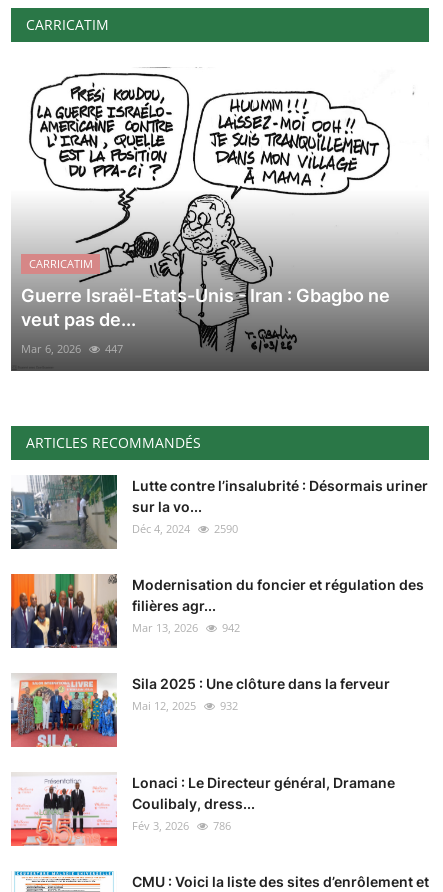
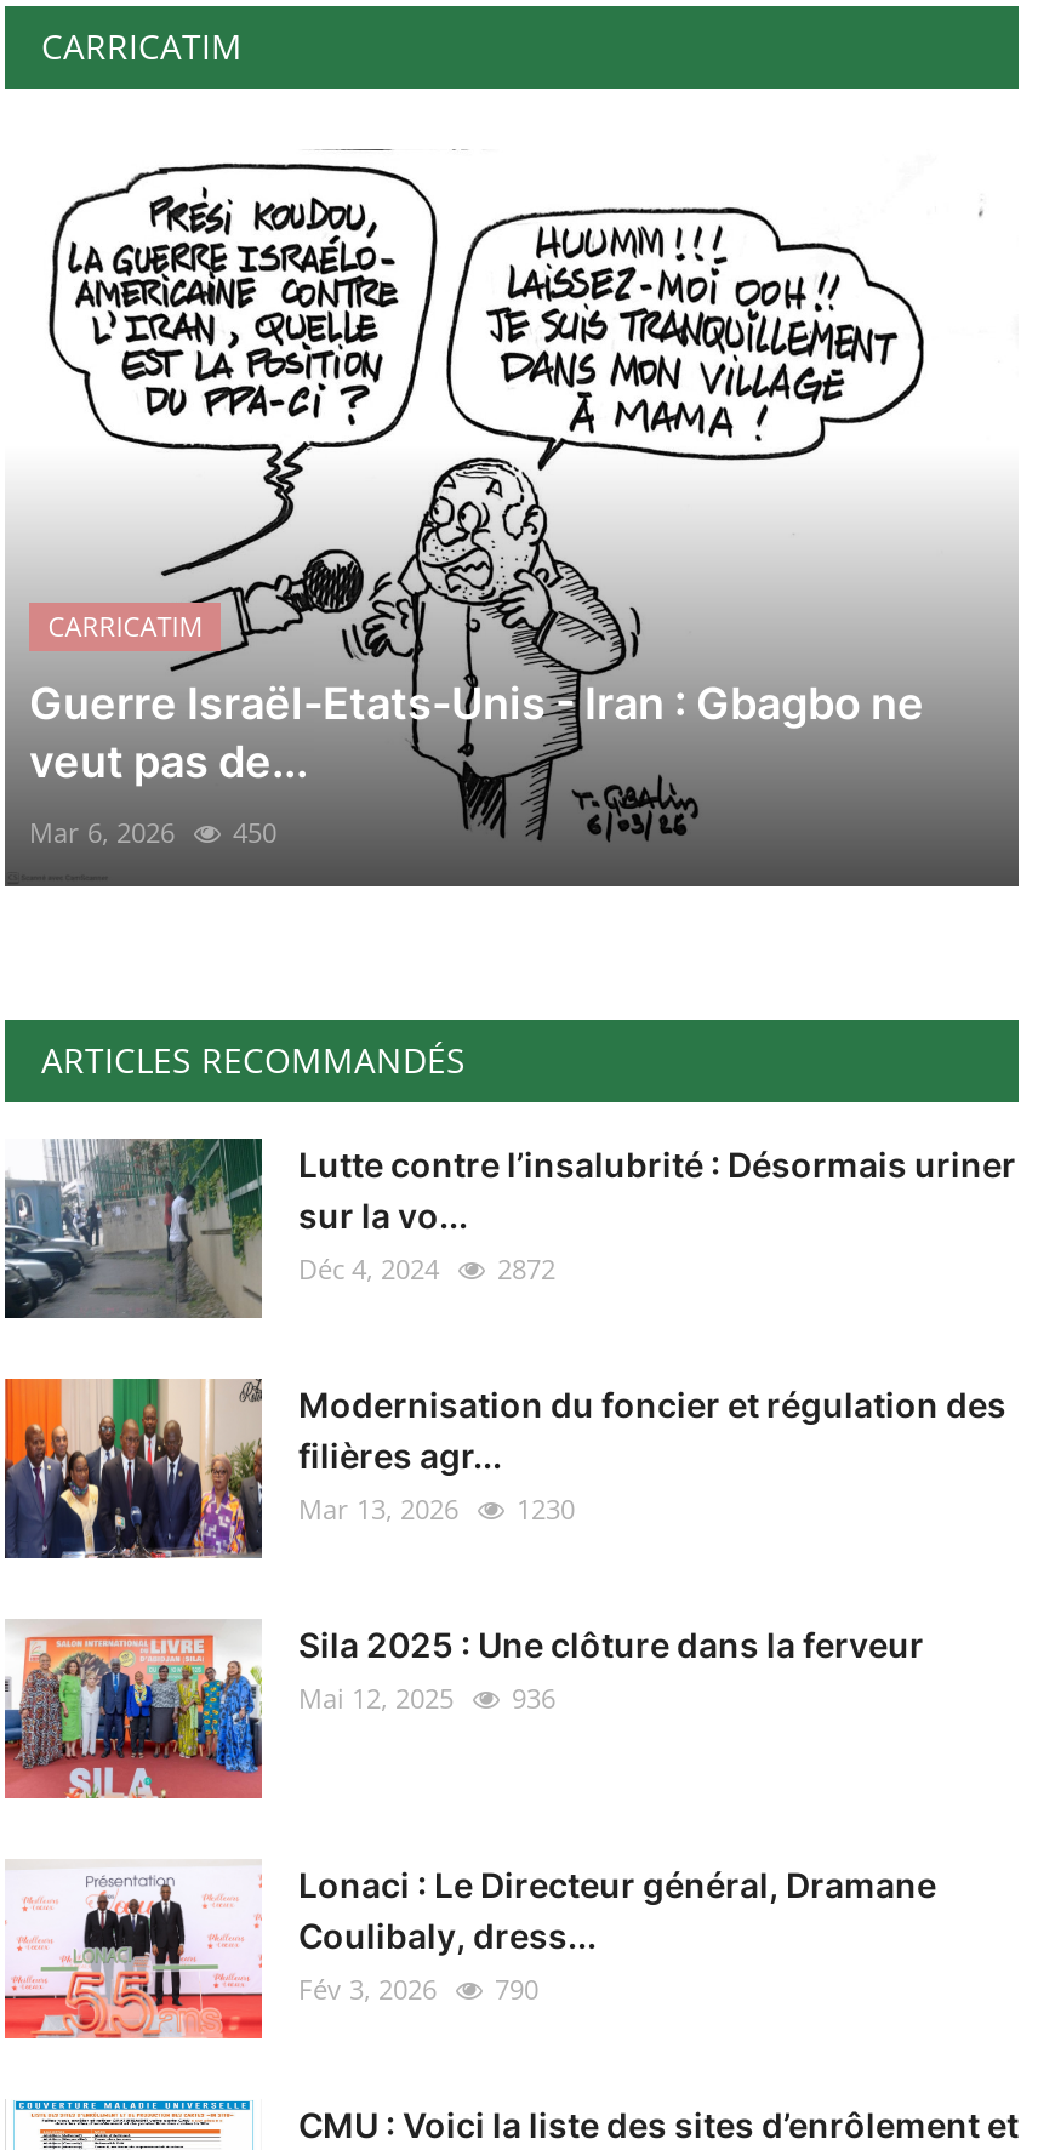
- Mar 6, 2026 447
+ Mar 6, 2026 450

- Déc 4, 2024 2590
+ Déc 4, 2024 2872

- Mar 13, 2026 942
+ Mar 13, 2026 1230

- Mai 12, 2025 932
+ Mai 12, 2025 936

- Fév 3, 2026 786
+ Fév 3, 2026 790
